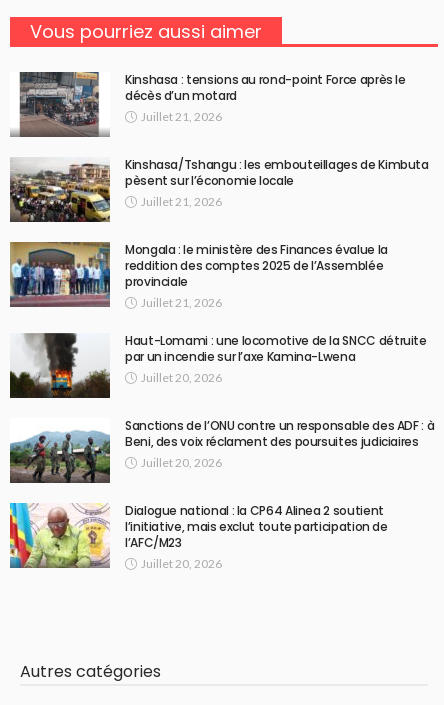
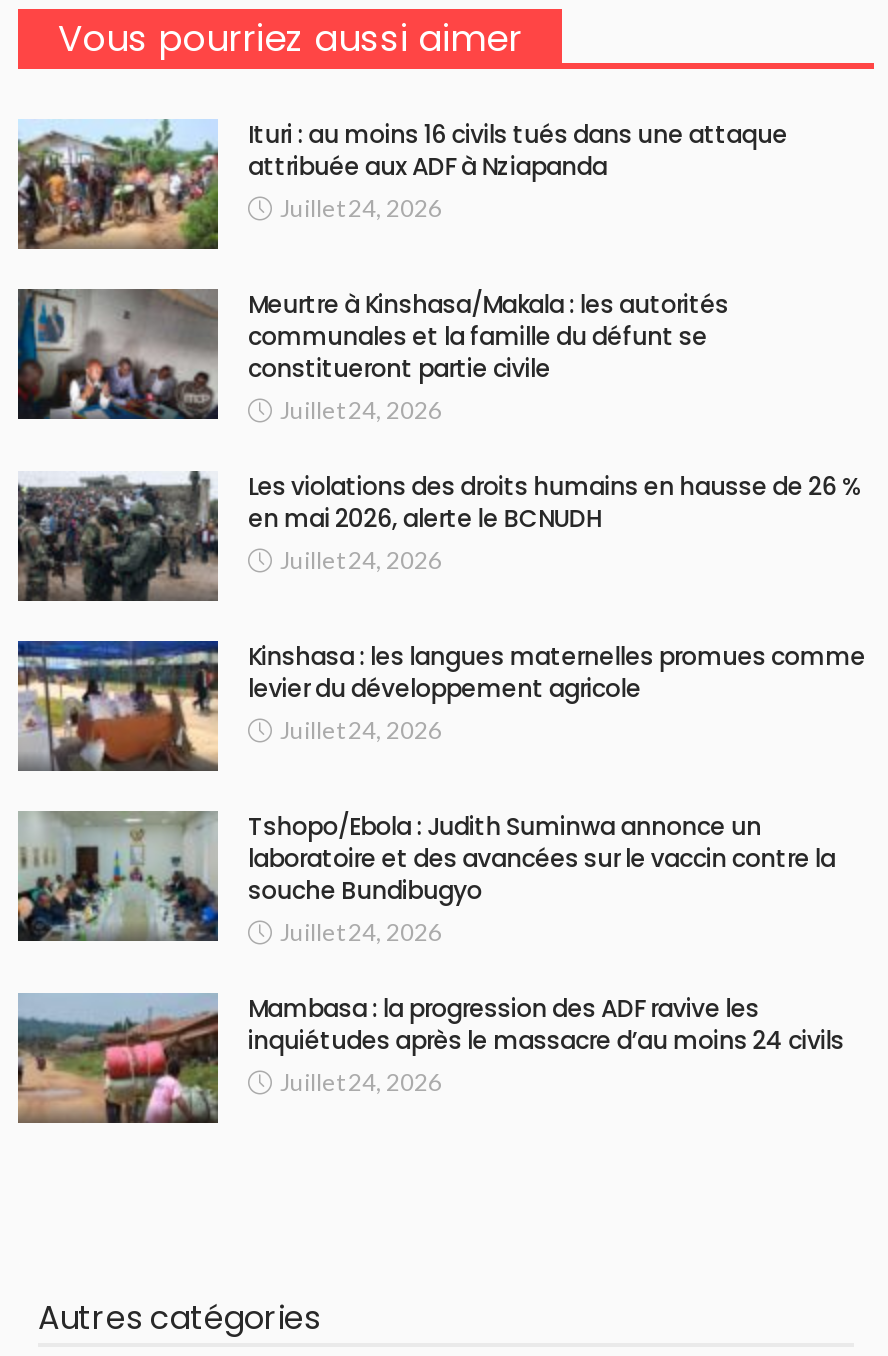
- [image]
- Kinshasa : tensions au rond-point Force après le
- décès d’un motard
- Juillet 21, 2026
+ [image]
+ Ituri : au moins 16 civils tués dans une attaque
+ attribuée aux ADF à Nziapanda
+ Juillet 24, 2026

- [image]
- Kinshasa/Tshangu : les embouteillages de Kimbuta
- pèsent sur l’économie locale
- Juillet 21, 2026
+ [image]
+ Meurtre à Kinshasa/Makala : les autorités
+ communales et la famille du défunt se
+ constitueront partie civile
+ Juillet 24, 2026

- [image]
- Mongala : le ministère des Finances évalue la
- reddition des comptes 2025 de l’Assemblée
- provinciale
- Juillet 21, 2026
+ [image]
+ Les violations des droits humains en hausse de 26 %
+ en mai 2026, alerte le BCNUDH
+ Juillet 24, 2026

- [image]
- Haut-Lomami : une locomotive de la SNCC détruite
- par un incendie sur l’axe Kamina-Lwena
- Juillet 20, 2026
+ [image]
+ Kinshasa : les langues maternelles promues comme
+ levier du développement agricole
+ Juillet 24, 2026

- [image]
- Sanctions de l’ONU contre un responsable des ADF : à
- Beni, des voix réclament des poursuites judiciaires
- Juillet 20, 2026
+ [image]
+ Tshopo/Ebola : Judith Suminwa annonce un
+ laboratoire et des avancées sur le vaccin contre la
+ souche Bundibugyo
+ Juillet 24, 2026

- [image]
- Dialogue national : la CP64 Alinea 2 soutient
- l’initiative, mais exclut toute participation de
- l’AFC/M23
- Juillet 20, 2026
+ [image]
+ Mambasa : la progression des ADF ravive les
+ inquiétudes après le massacre d’au moins 24 civils
+ Juillet 24, 2026
